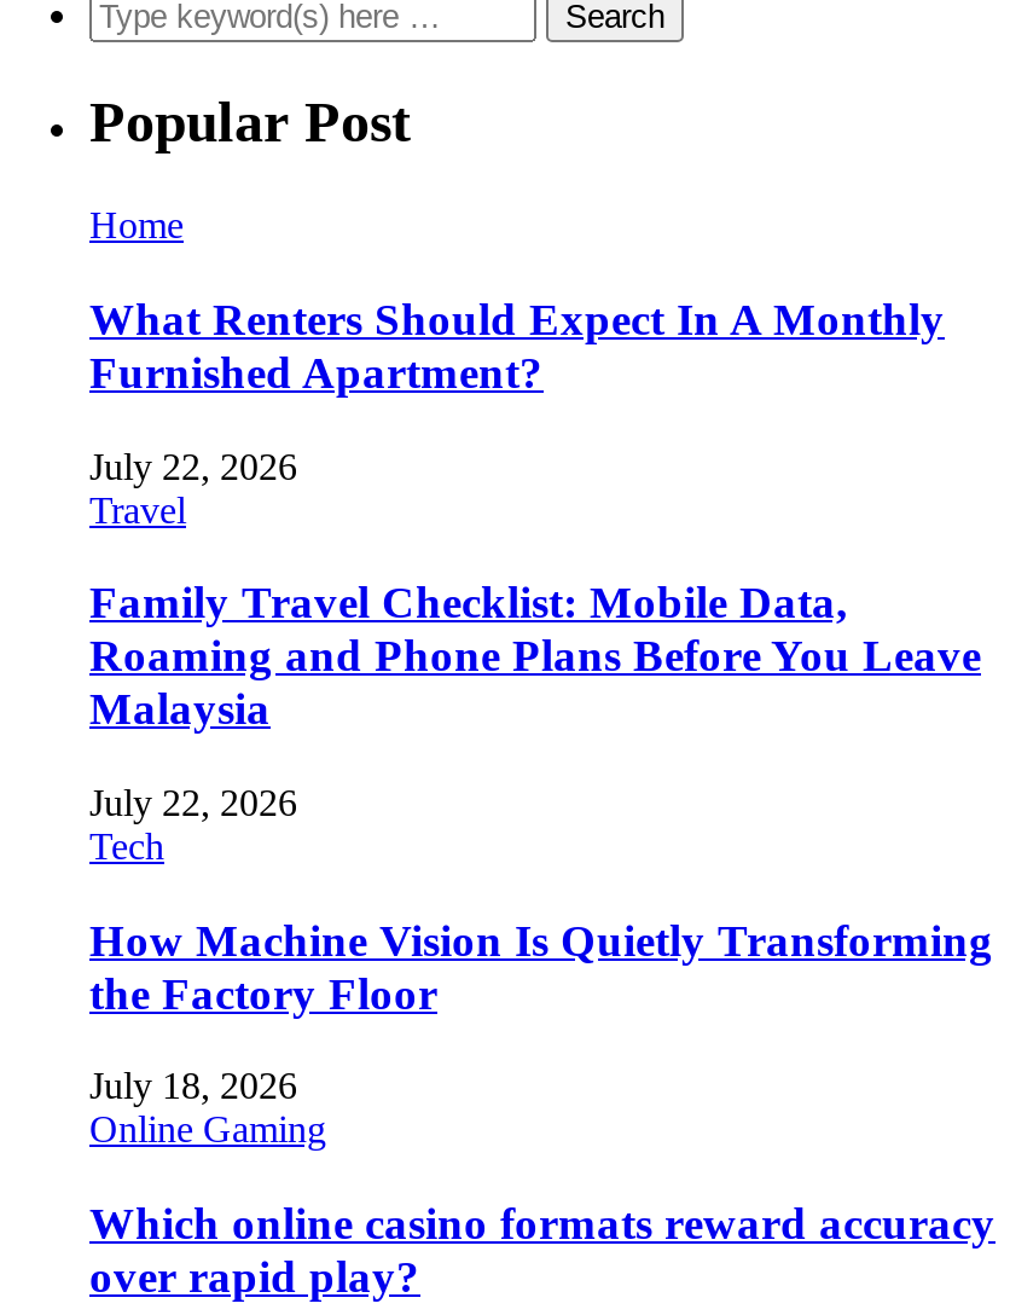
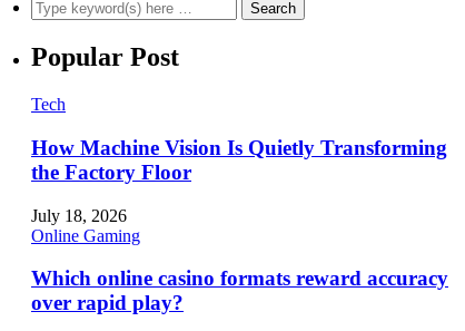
- Home
- What Renters Should Expect In A Monthly
- Furnished Apartment?
- July 22, 2026
- Travel
- Family Travel Checklist: Mobile Data,
- Roaming and Phone Plans Before You Leave
- Malaysia
- July 22, 2026
